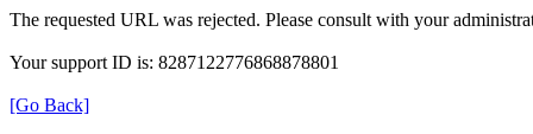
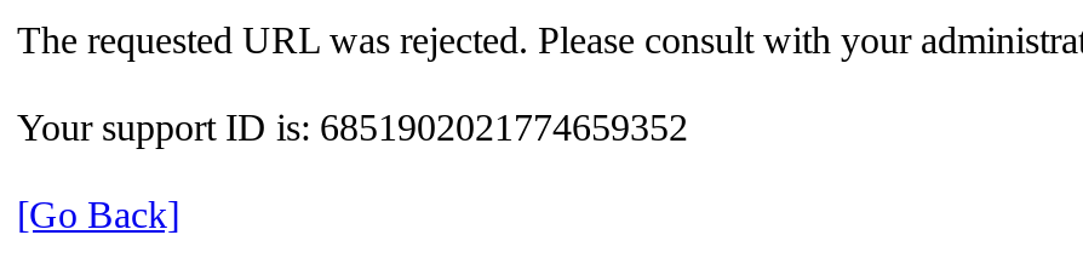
- Your support ID is: 8287122776868878801
+ Your support ID is: 6851902021774659352
